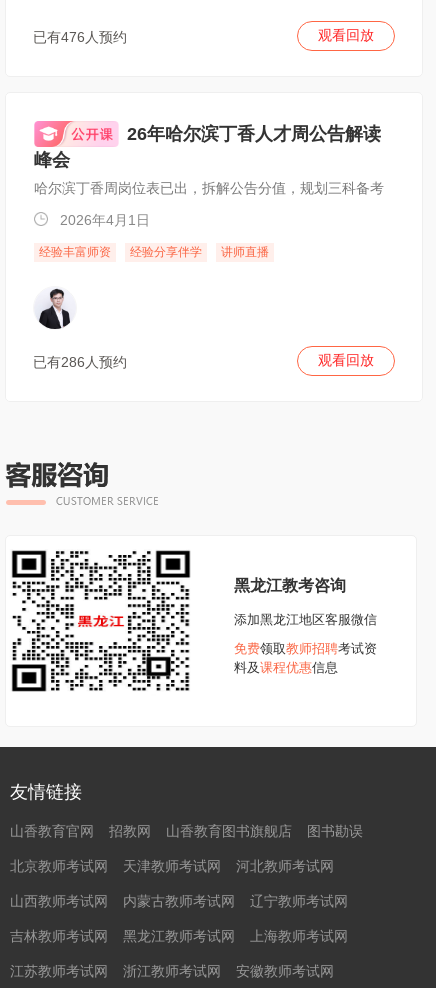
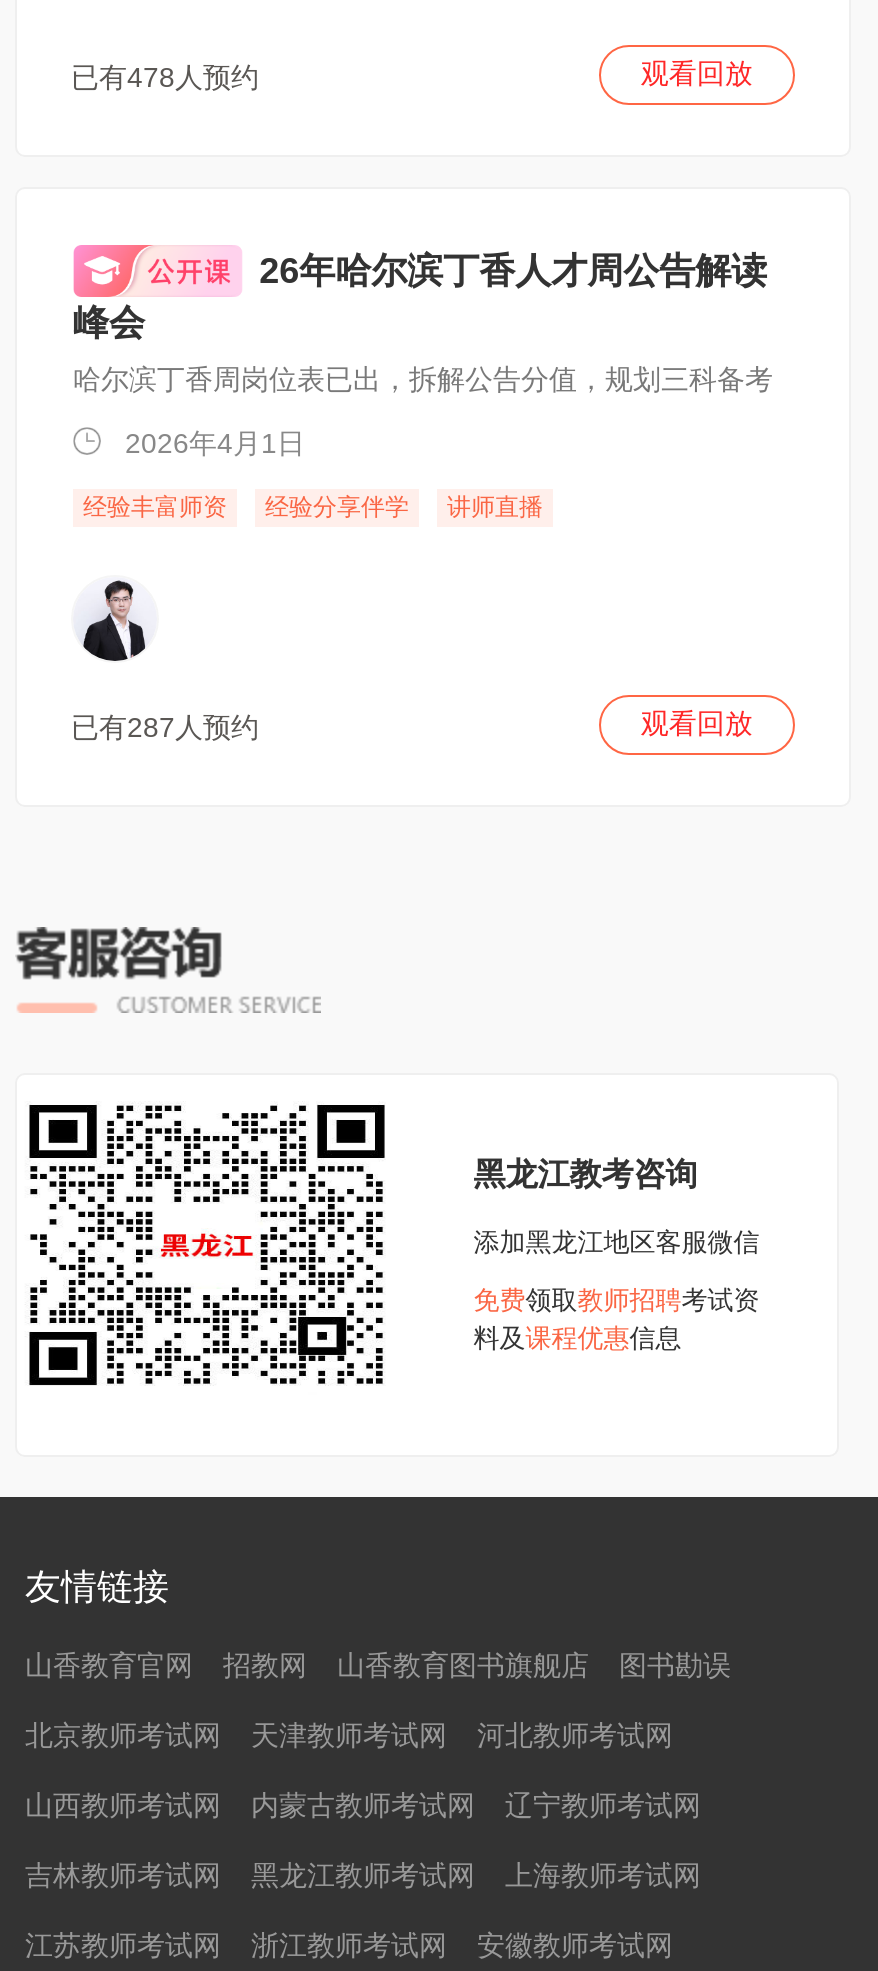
- 已有476人预约
+ 已有478人预约

- 已有286人预约
+ 已有287人预约
